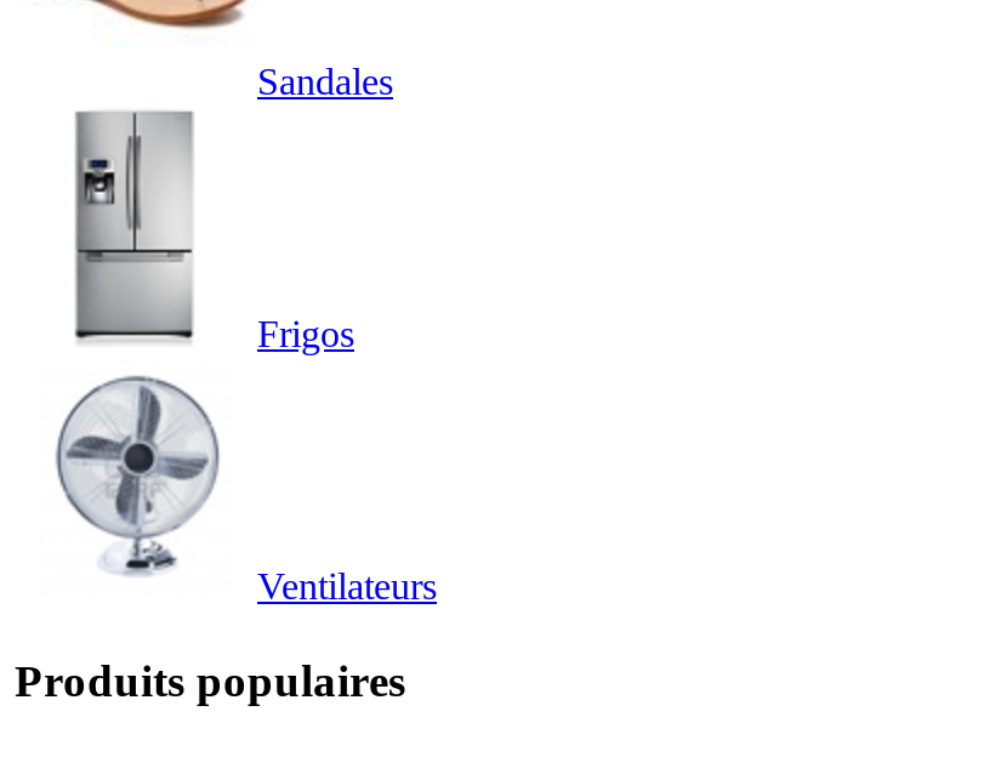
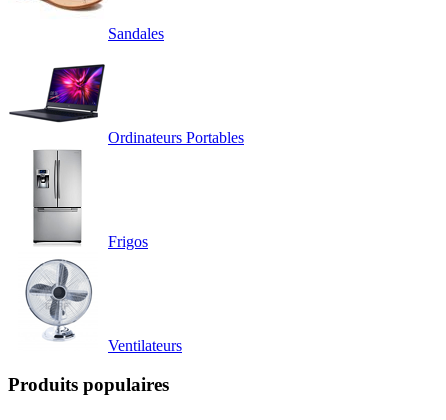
+ [image]
+ Ordinateurs Portables
